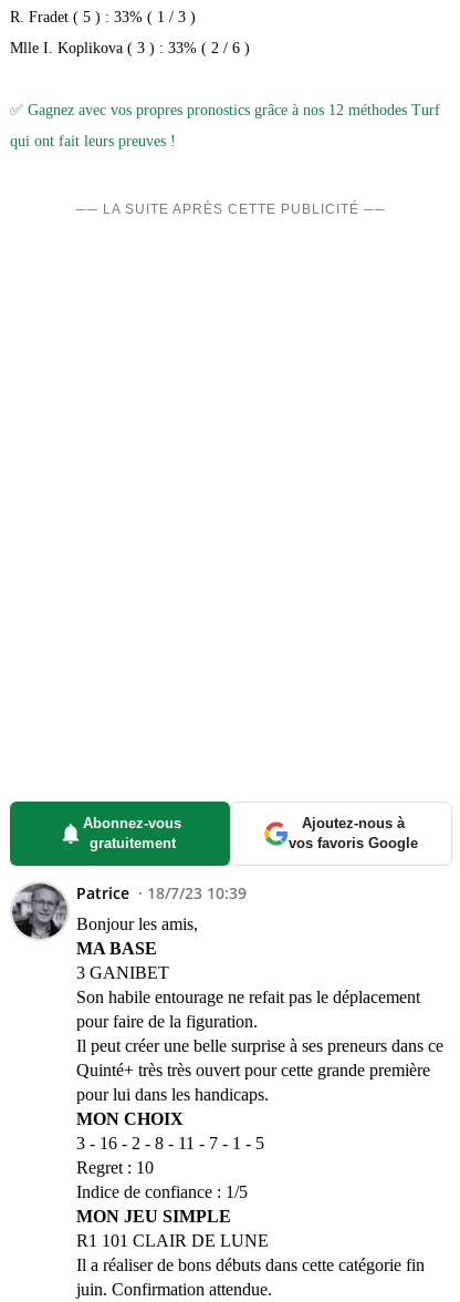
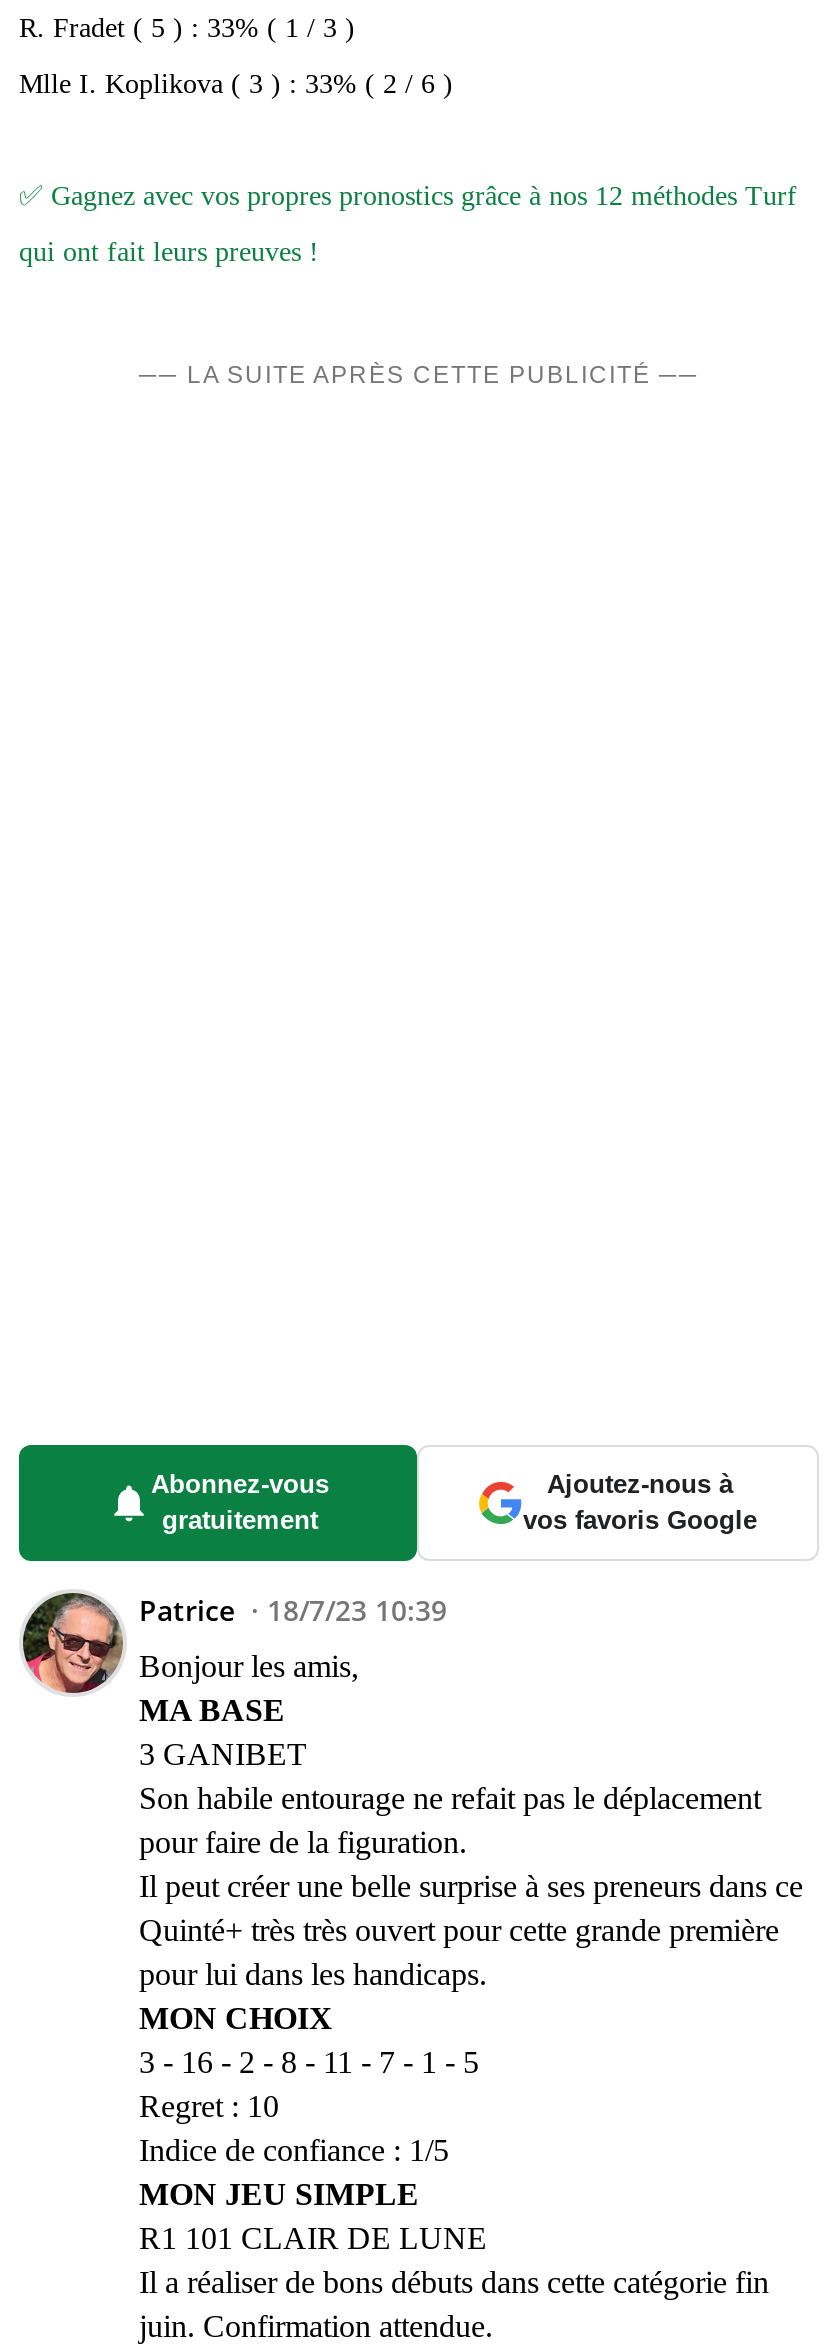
- [image]
+ [image]
